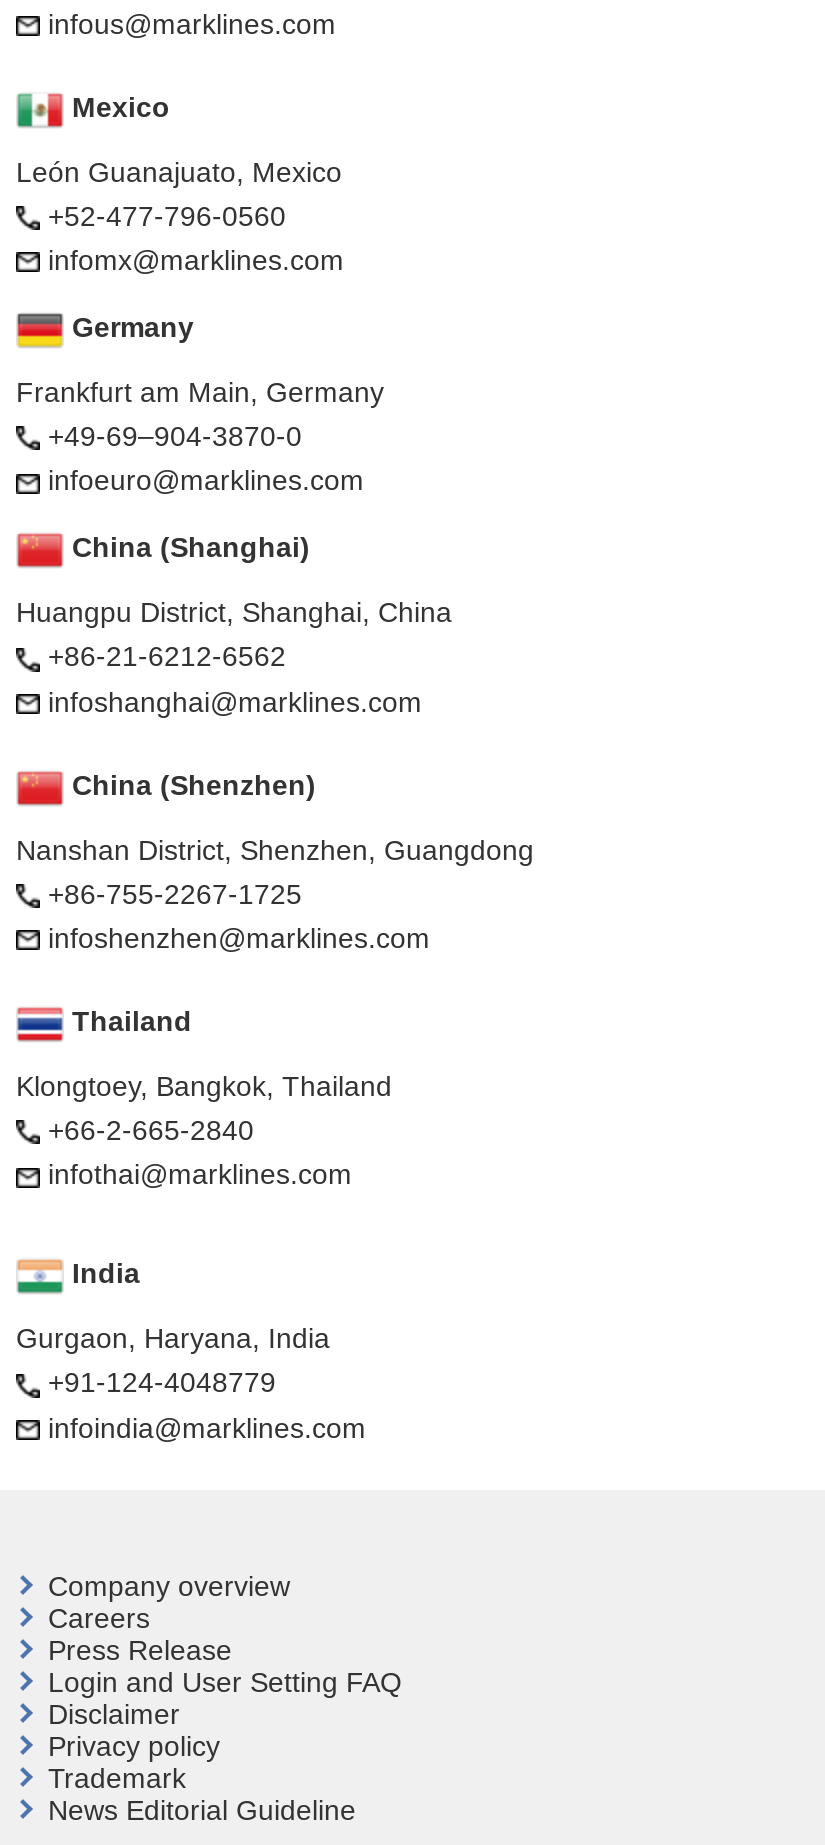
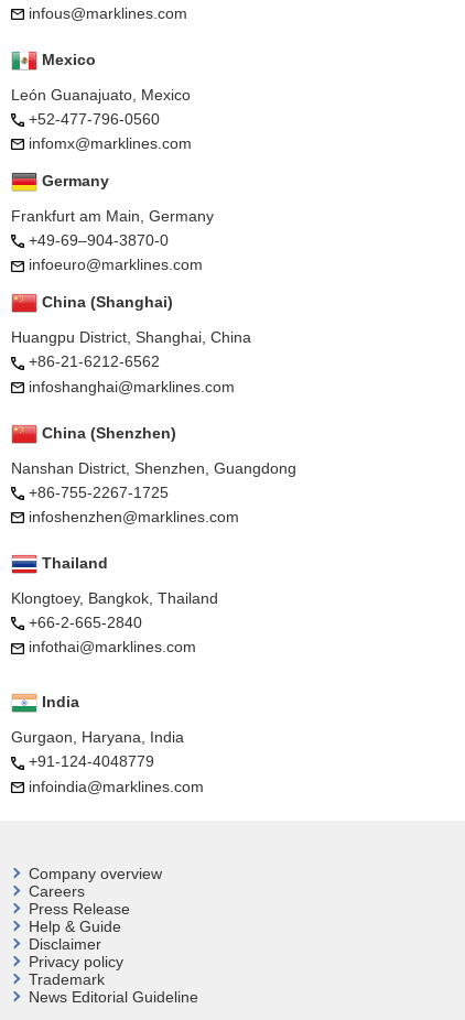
- Login and User Setting FAQ
+ Help & Guide
